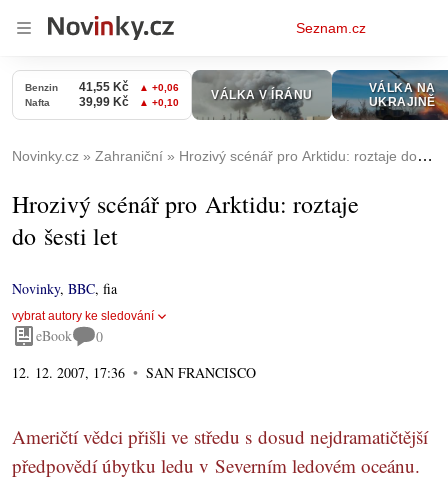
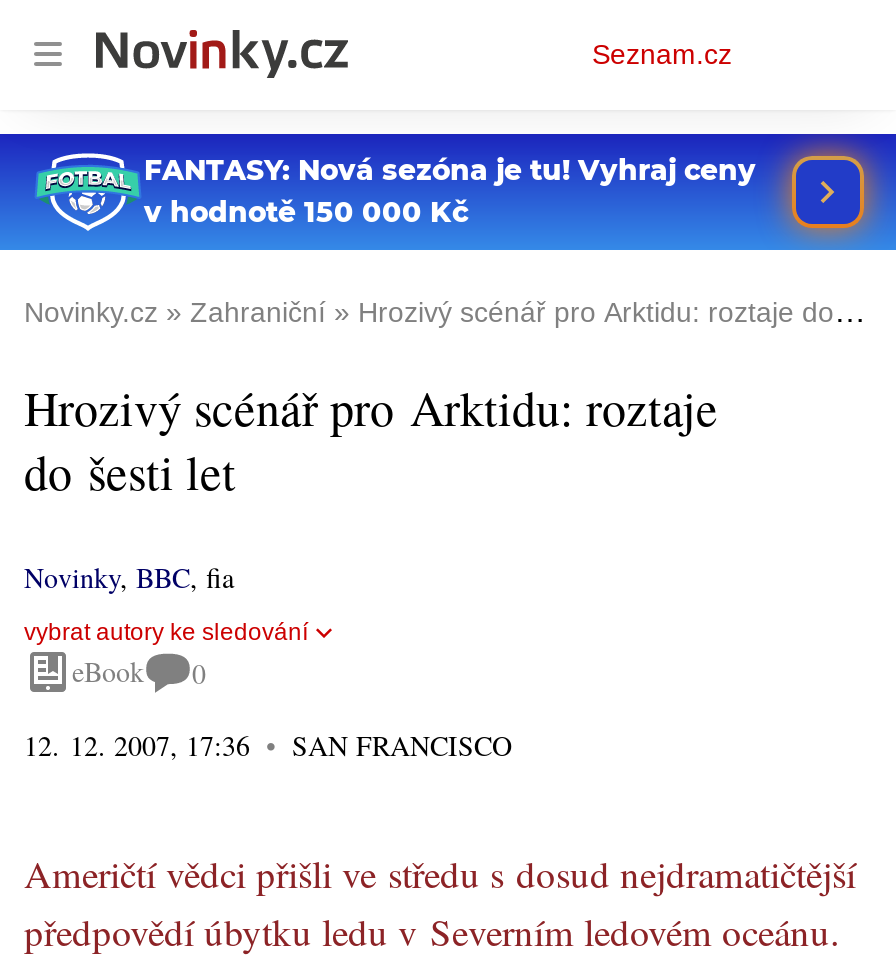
- [image]
+ [image]
